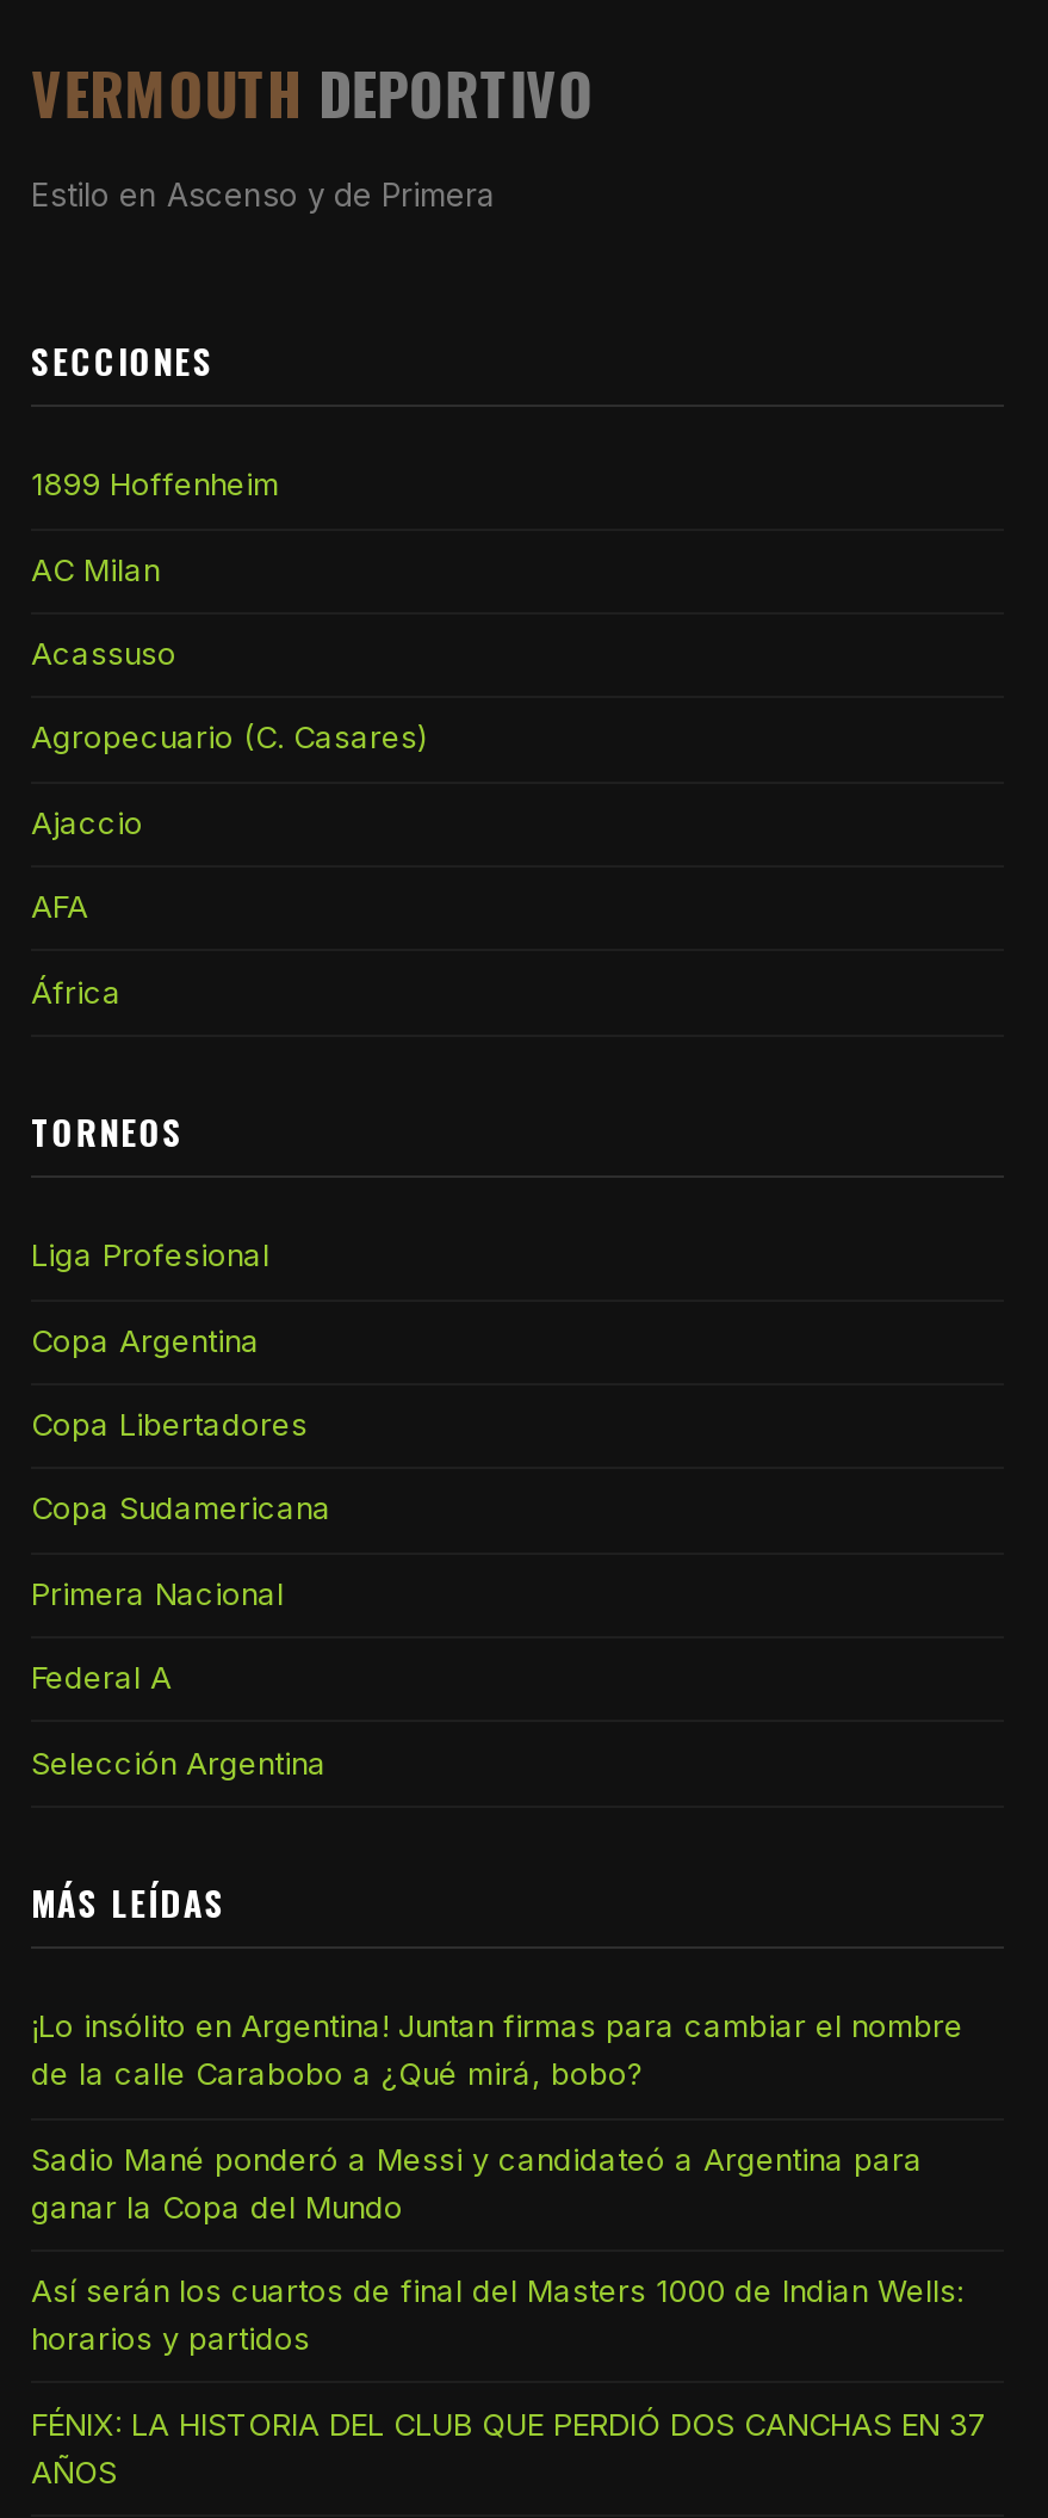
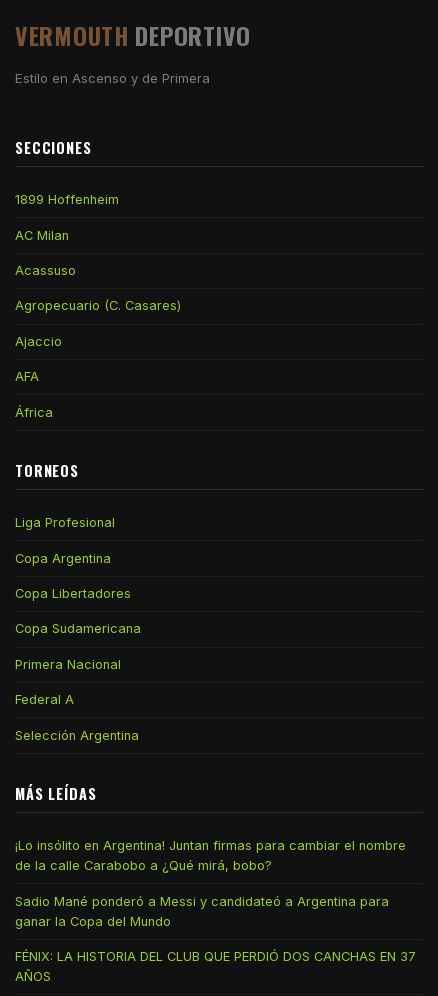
- Así serán los cuartos de final del Masters 1000 de Indian Wells:
- horarios y partidos
